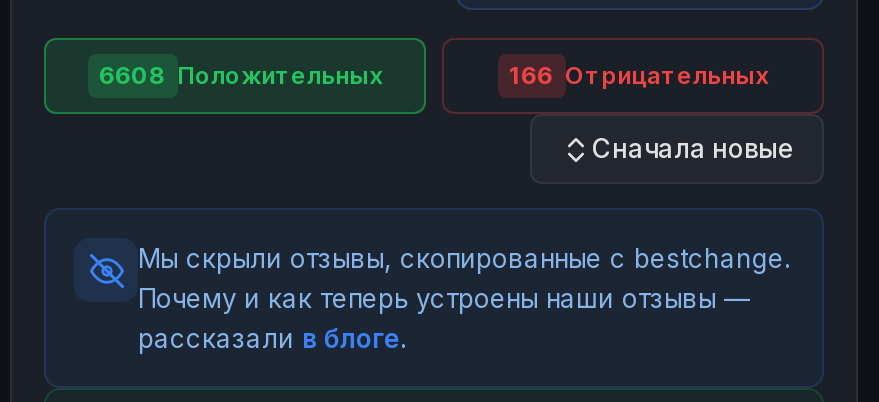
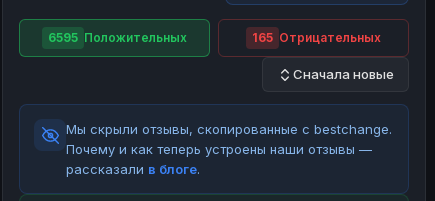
- 6608 Положительных
+ 6595 Положительных

- 166 Отрицательных
+ 165 Отрицательных
